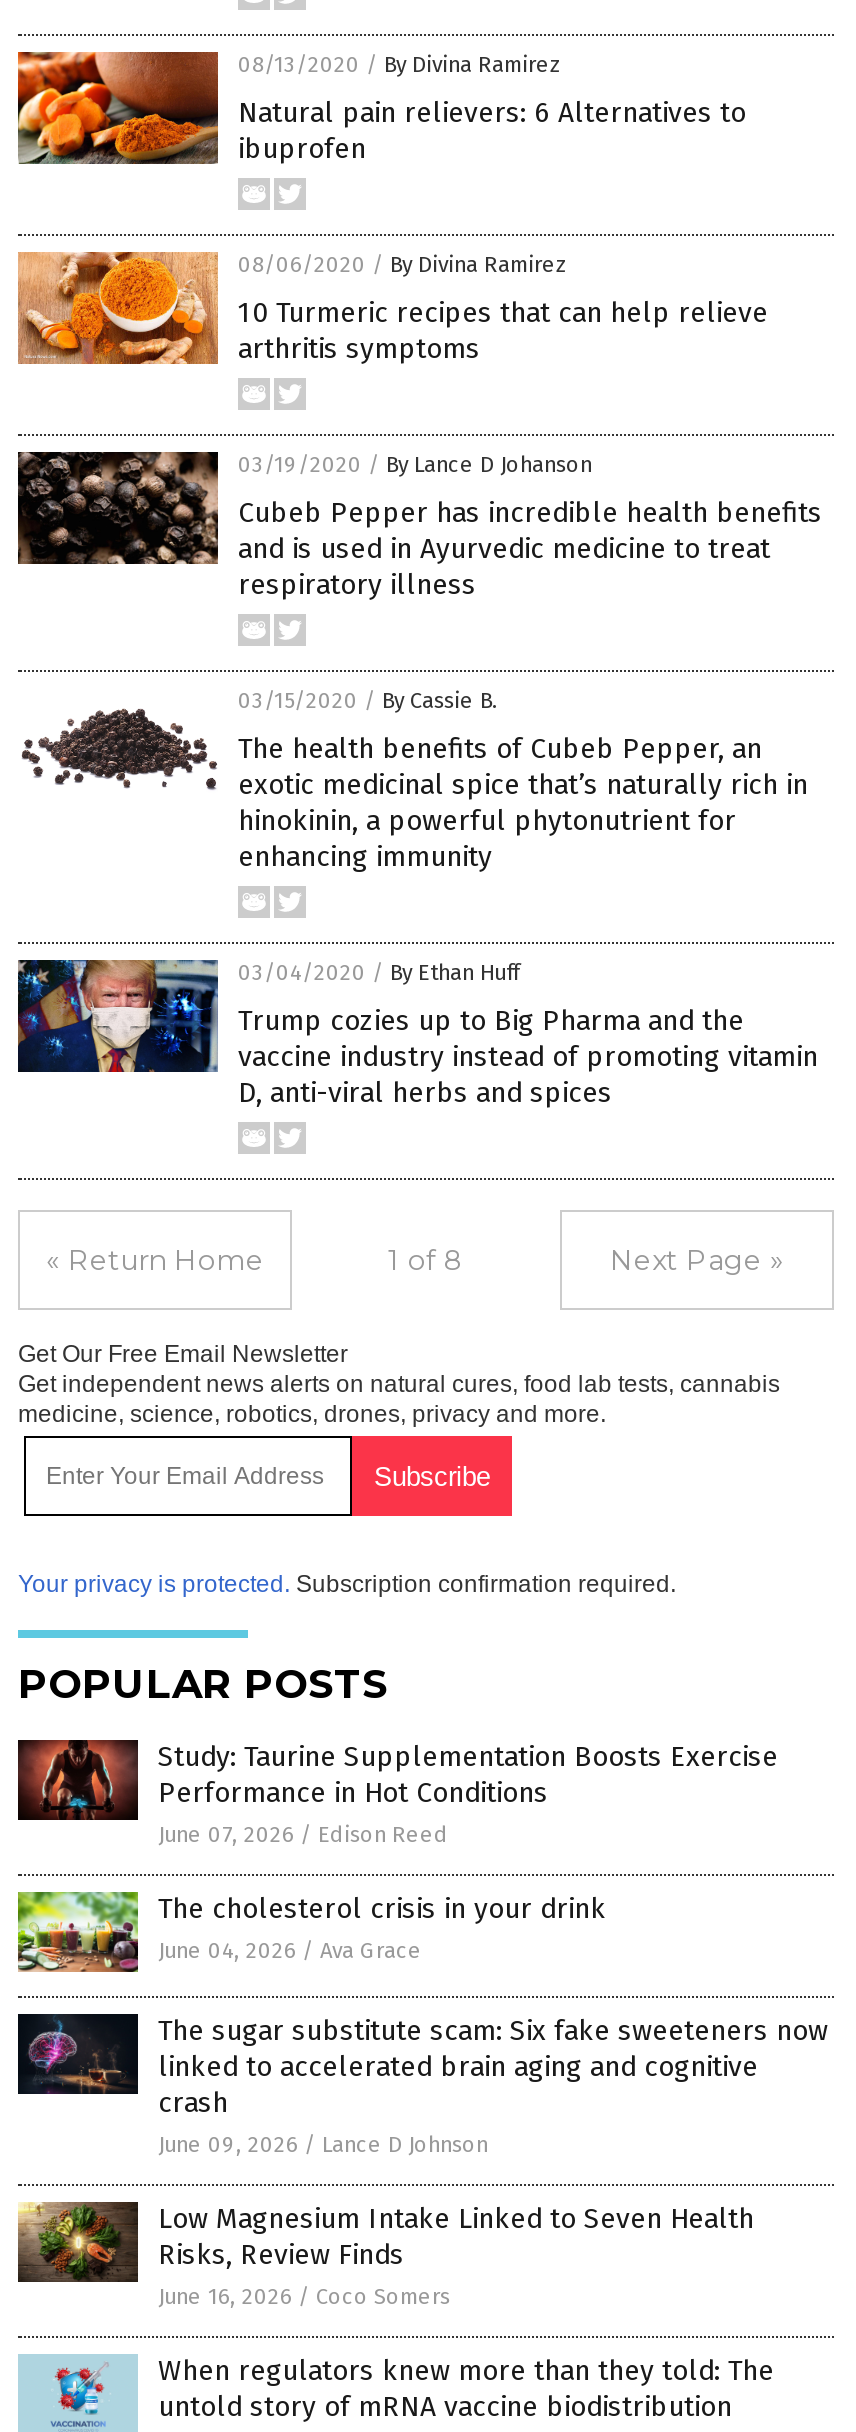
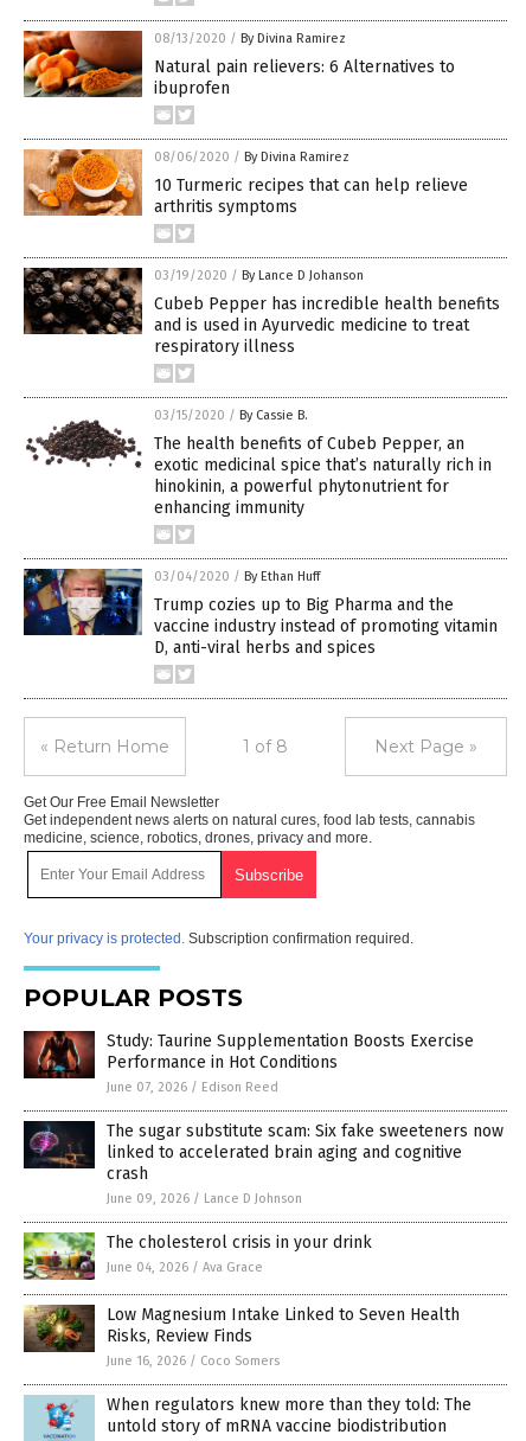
moved down: [image] | The cholesterol crisis in your drink | June 04, 2026 / Ava Grace

moved up: [image] | The sugar substitute scam: Six fake sweeteners now | linked to accelerated brain aging and cognitive | crash | June 09, 2026 / Lance D Johnson
